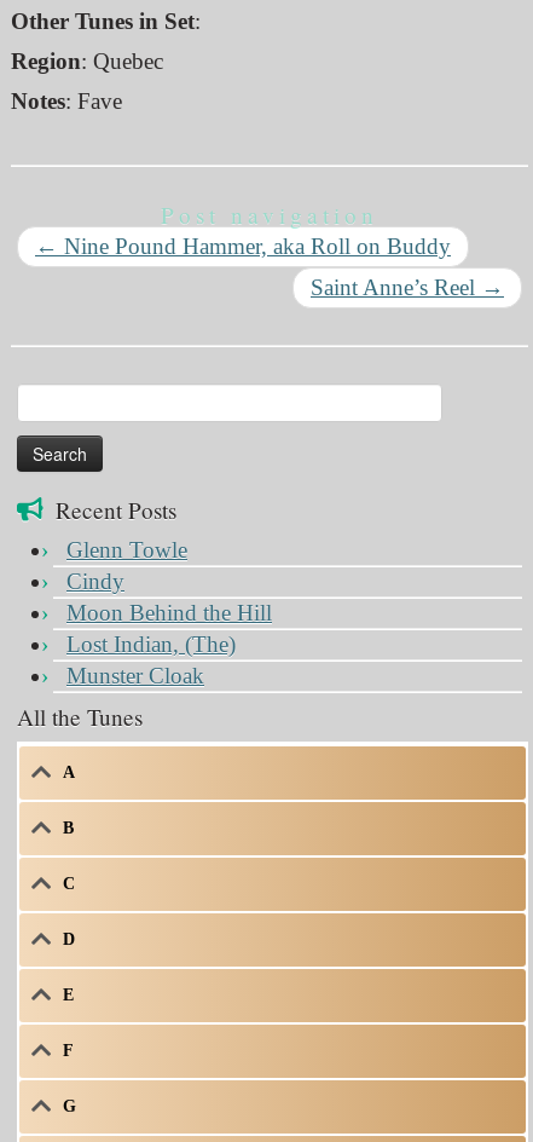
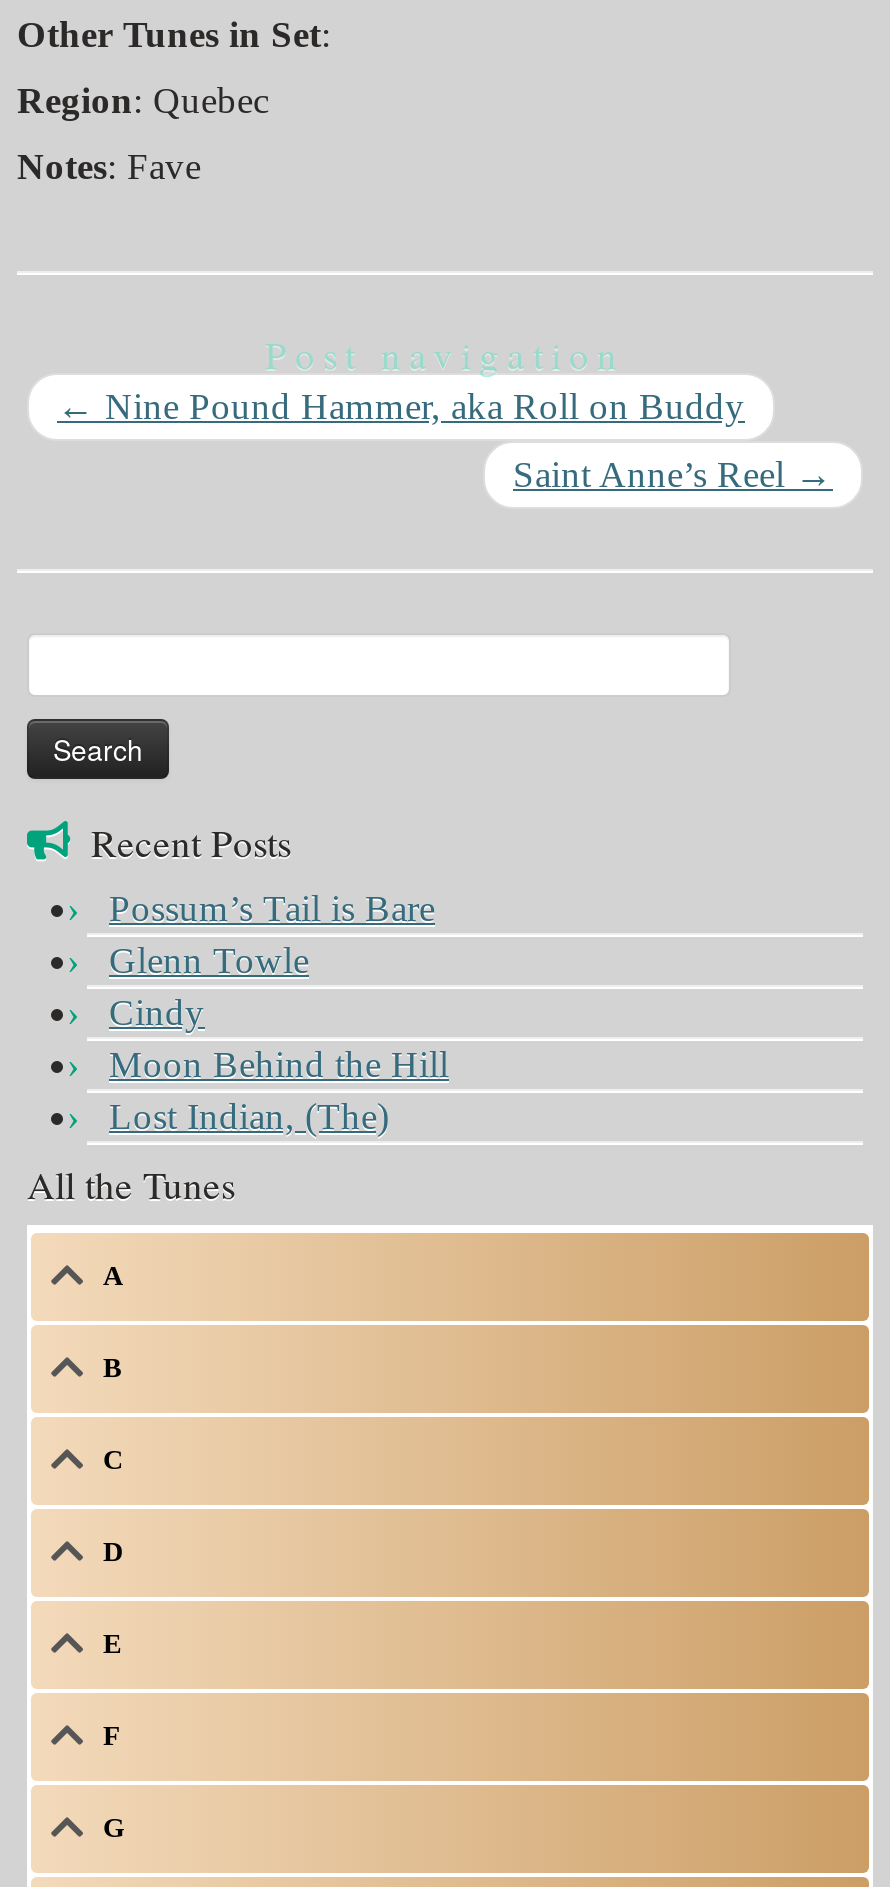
+ Possum’s Tail is Bare

moved down: Glenn Towle | Cindy | Moon Behind the Hill | Lost Indian, (The)

- Munster Cloak
